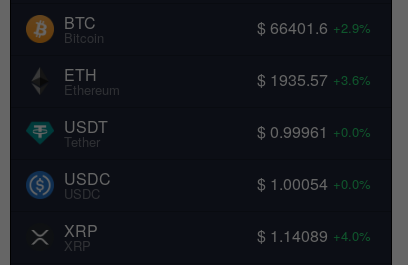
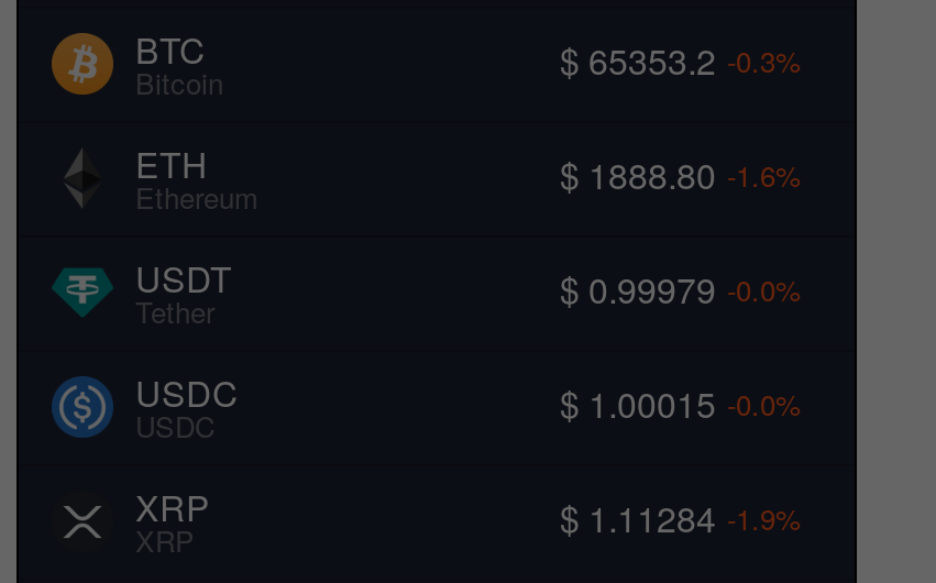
- $ 66401.6 +2.9%
+ $ 65353.2 -0.3%

- $ 1935.57 +3.6%
+ $ 1888.80 -1.6%

- $ 0.99961 +0.0%
+ $ 0.99979 -0.0%

- $ 1.00054 +0.0%
+ $ 1.00015 -0.0%

- $ 1.14089 +4.0%
+ $ 1.11284 -1.9%
